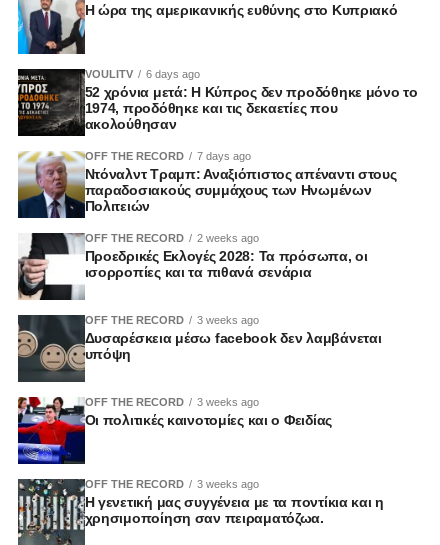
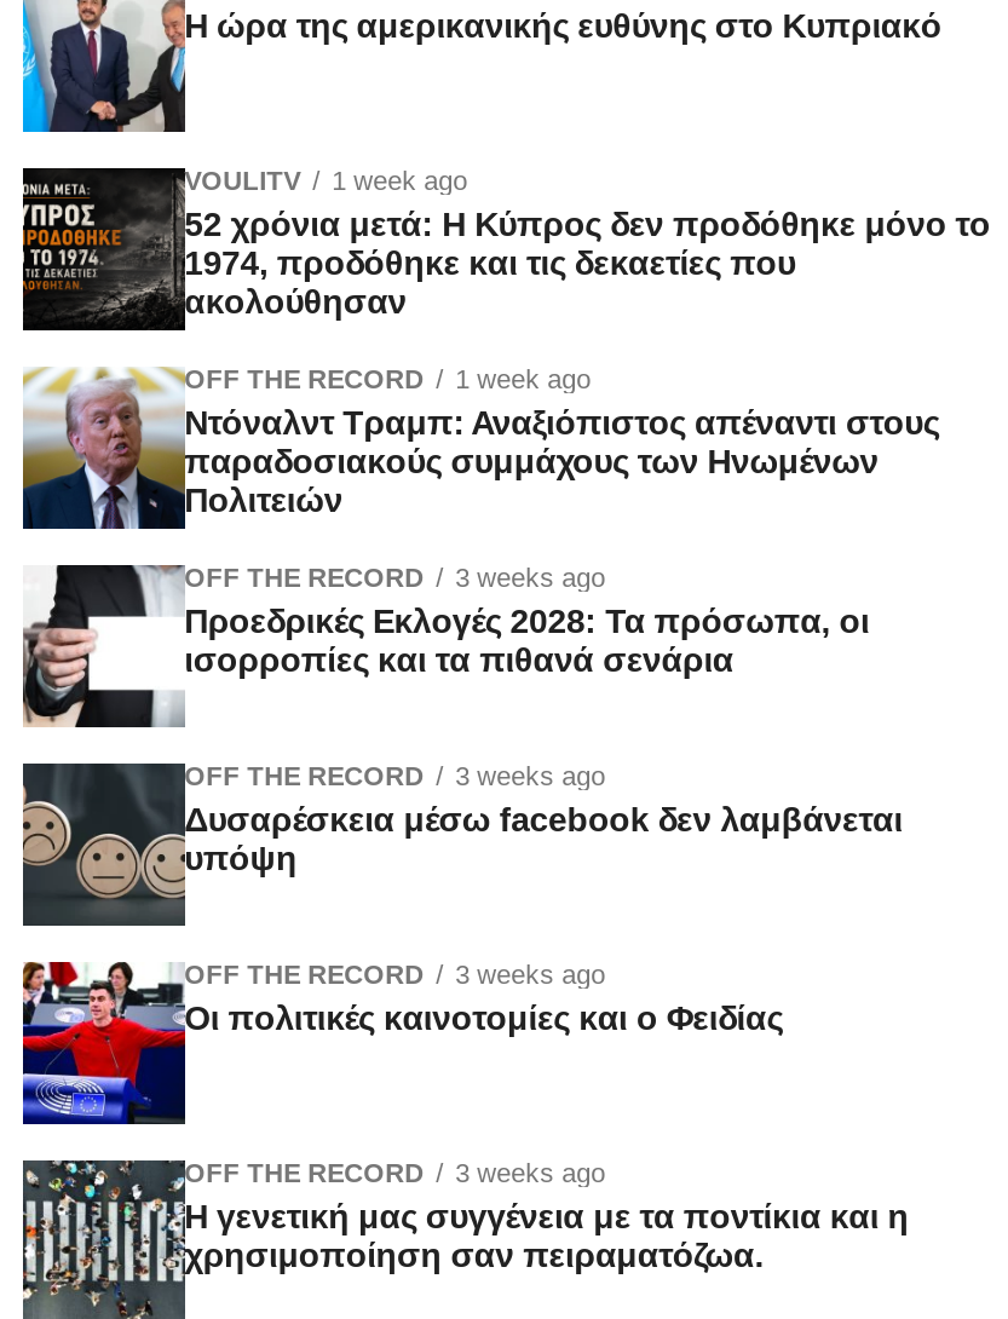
- VOULITV 6 days ago
+ VOULITV 1 week ago

- OFF THE RECORD 7 days ago
+ OFF THE RECORD 1 week ago

- OFF THE RECORD 2 weeks ago
+ OFF THE RECORD 3 weeks ago
